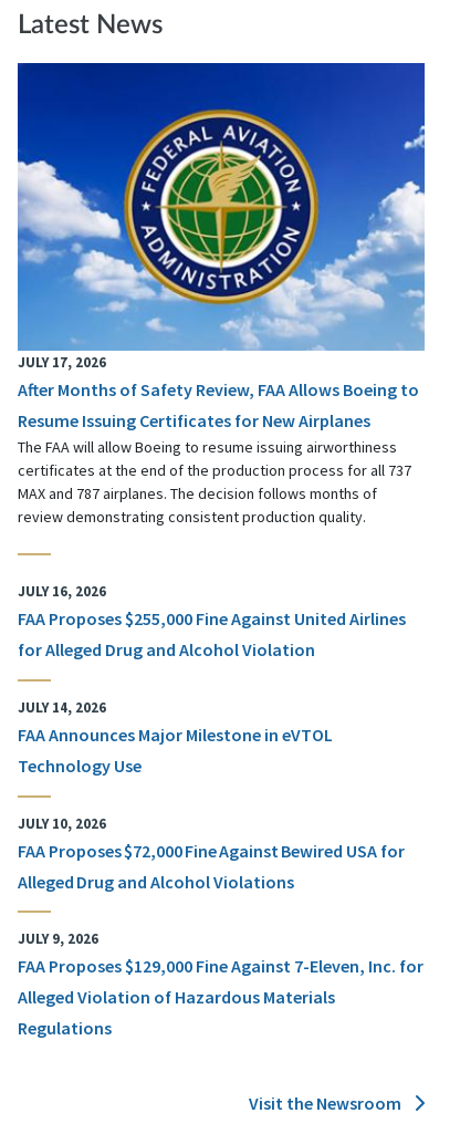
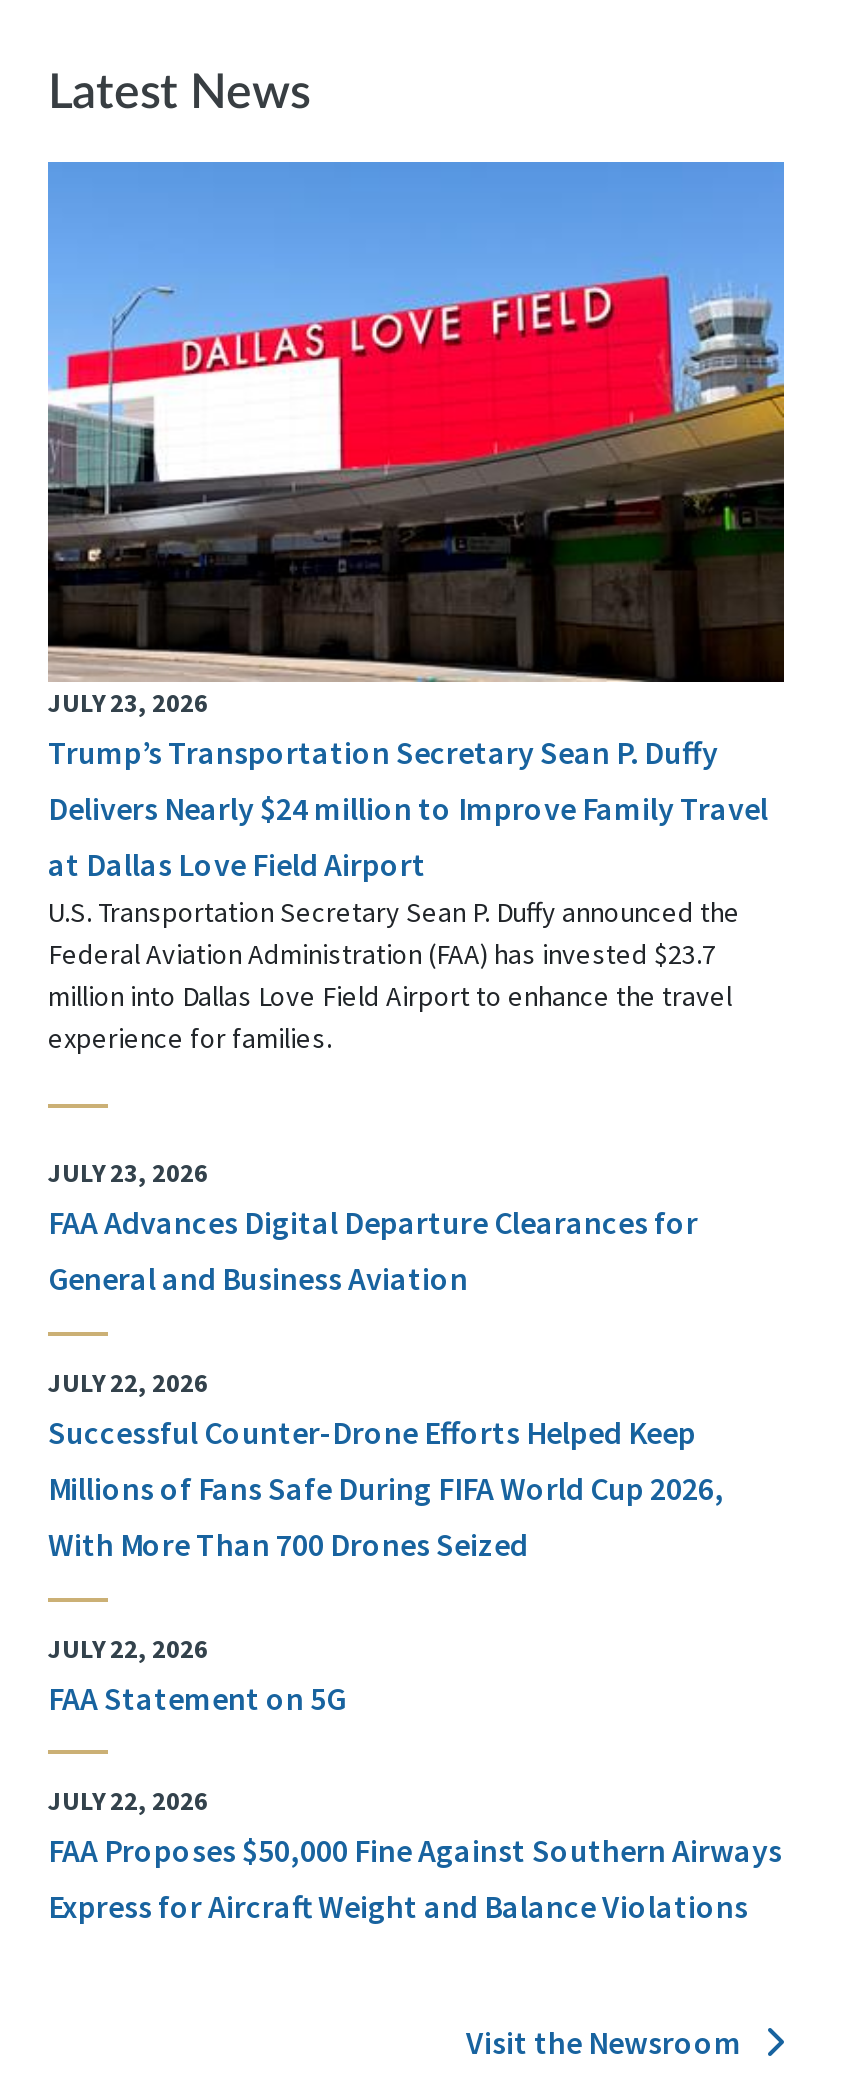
- [image]
- JULY 17, 2026
- After Months of Safety Review, FAA Allows Boeing to
- Resume Issuing Certificates for New Airplanes
- The FAA will allow Boeing to resume issuing airworthiness
- certificates at the end of the production process for all 737
- MAX and 787 airplanes. The decision follows months of
- review demonstrating consistent production quality.
+ [image]
+ JULY 23, 2026
+ Trump’s Transportation Secretary Sean P. Duffy
+ Delivers Nearly $24 million to Improve Family Travel
+ at Dallas Love Field Airport
+ U.S. Transportation Secretary Sean P. Duffy announced the
+ Federal Aviation Administration (FAA) has invested $23.7
+ million into Dallas Love Field Airport to enhance the travel
+ experience for families.

- JULY 16, 2026
- FAA Proposes $255,000 Fine Against United Airlines
- for Alleged Drug and Alcohol Violation
+ JULY 23, 2026
+ FAA Advances Digital Departure Clearances for
+ General and Business Aviation

- JULY 14, 2026
- FAA Announces Major Milestone in eVTOL
- Technology Use
+ JULY 22, 2026
+ Successful Counter-Drone Efforts Helped Keep
+ Millions of Fans Safe During FIFA World Cup 2026,
+ With More Than 700 Drones Seized

- JULY 10, 2026
- FAA Proposes $72,000 Fine Against Bewired USA for
- Alleged Drug and Alcohol Violations
+ JULY 22, 2026
+ FAA Statement on 5G

- JULY 9, 2026
- FAA Proposes $129,000 Fine Against 7-Eleven, Inc. for
- Alleged Violation of Hazardous Materials
- Regulations
+ JULY 22, 2026
+ FAA Proposes $50,000 Fine Against Southern Airways
+ Express for Aircraft Weight and Balance Violations
